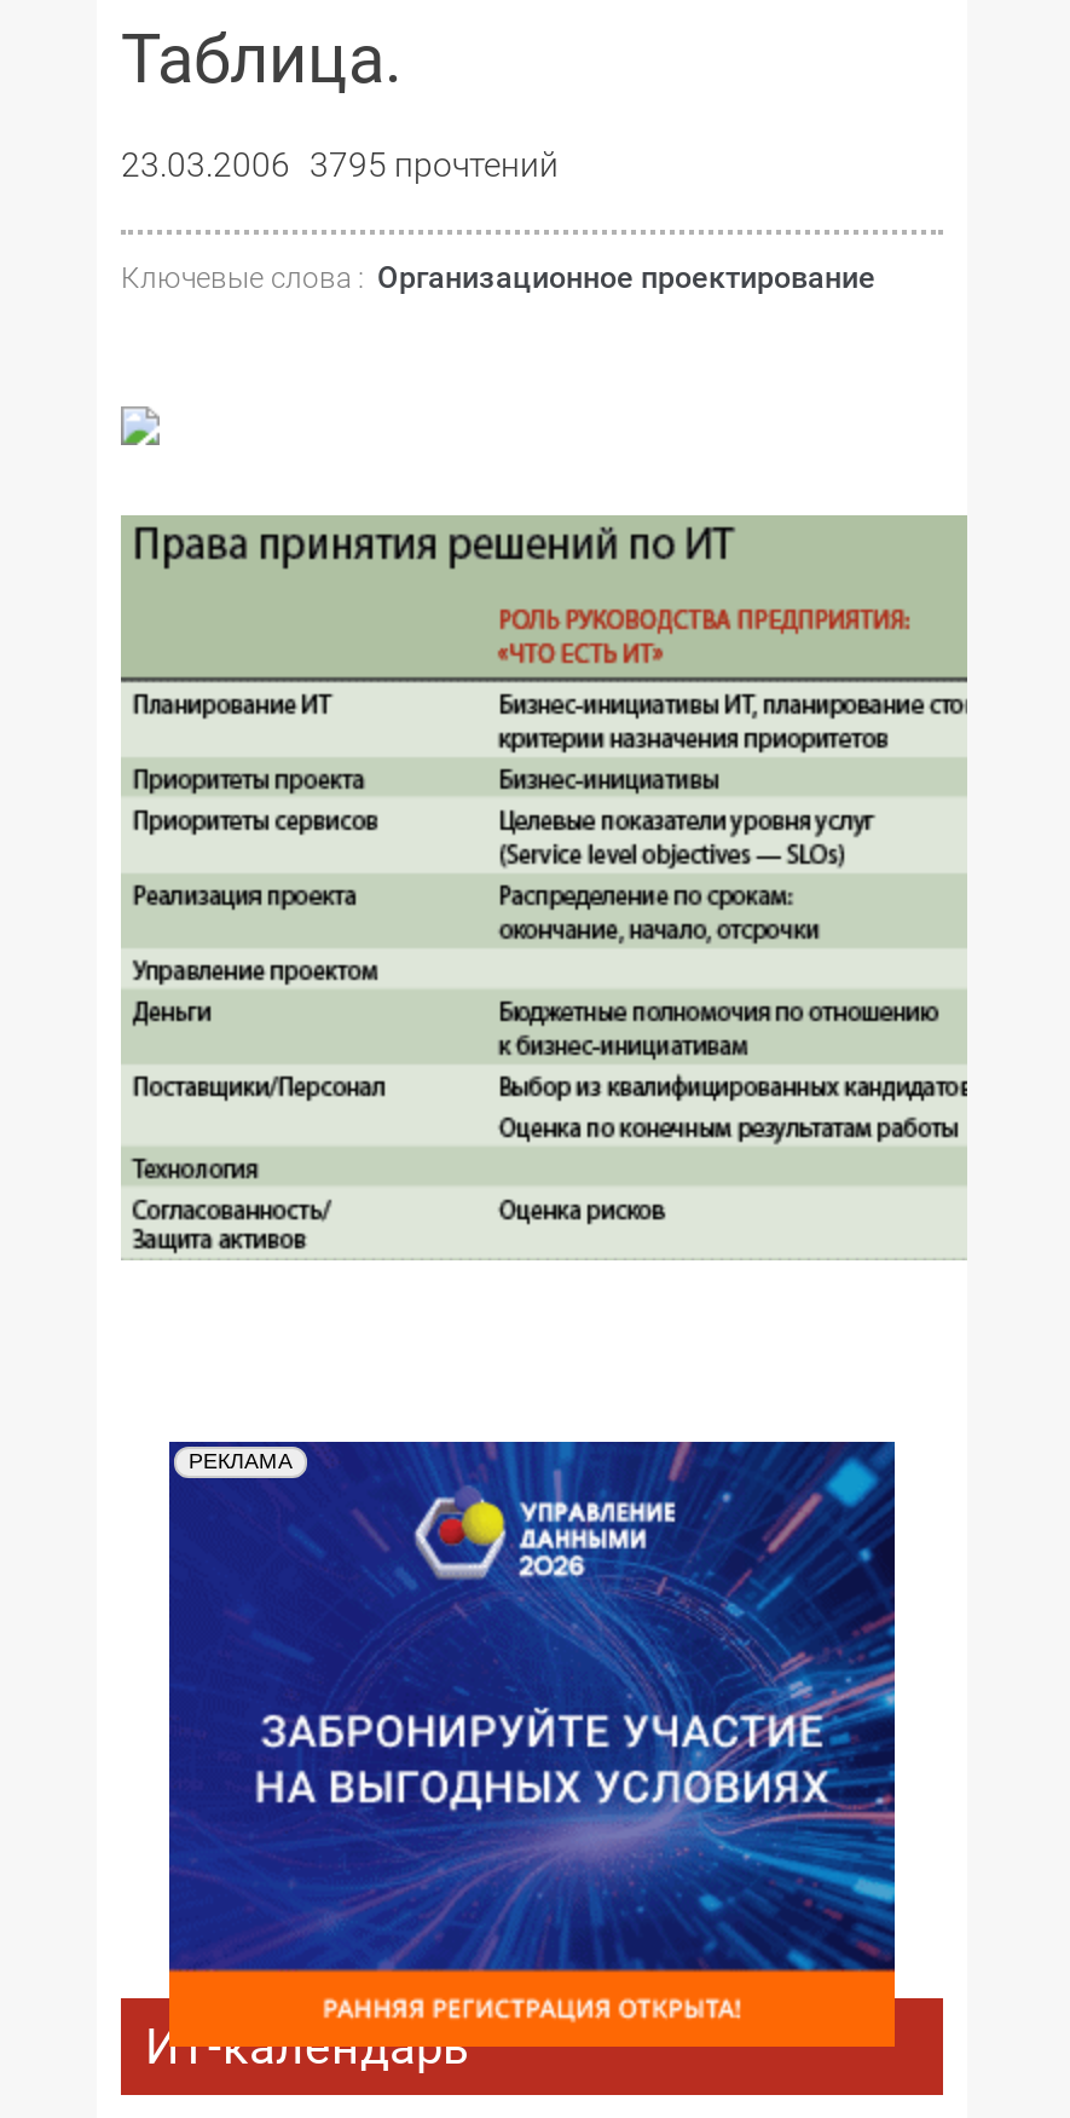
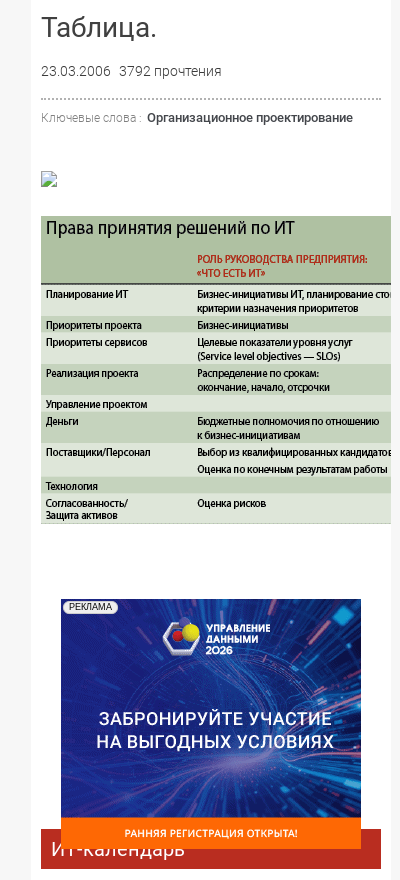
- 23.03.2006 3795 прочтений
+ 23.03.2006 3792 прочтения
